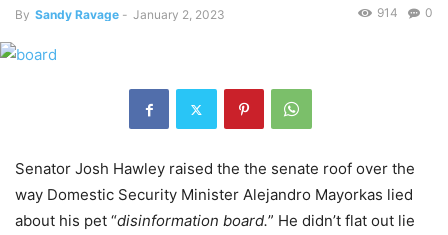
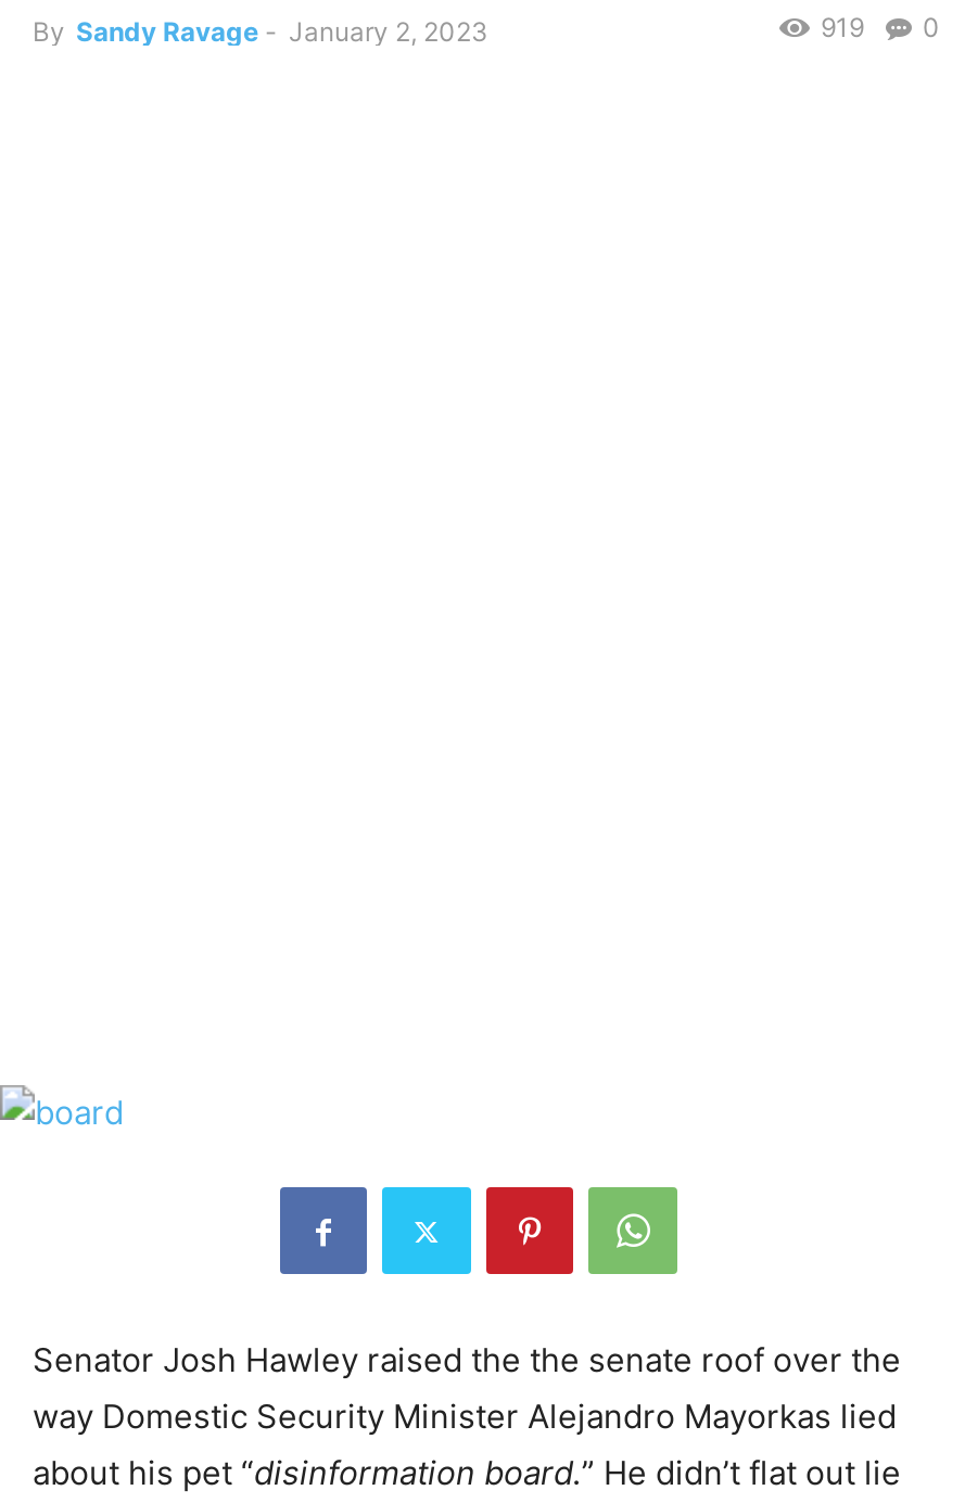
- 914 0
+ 919 0
